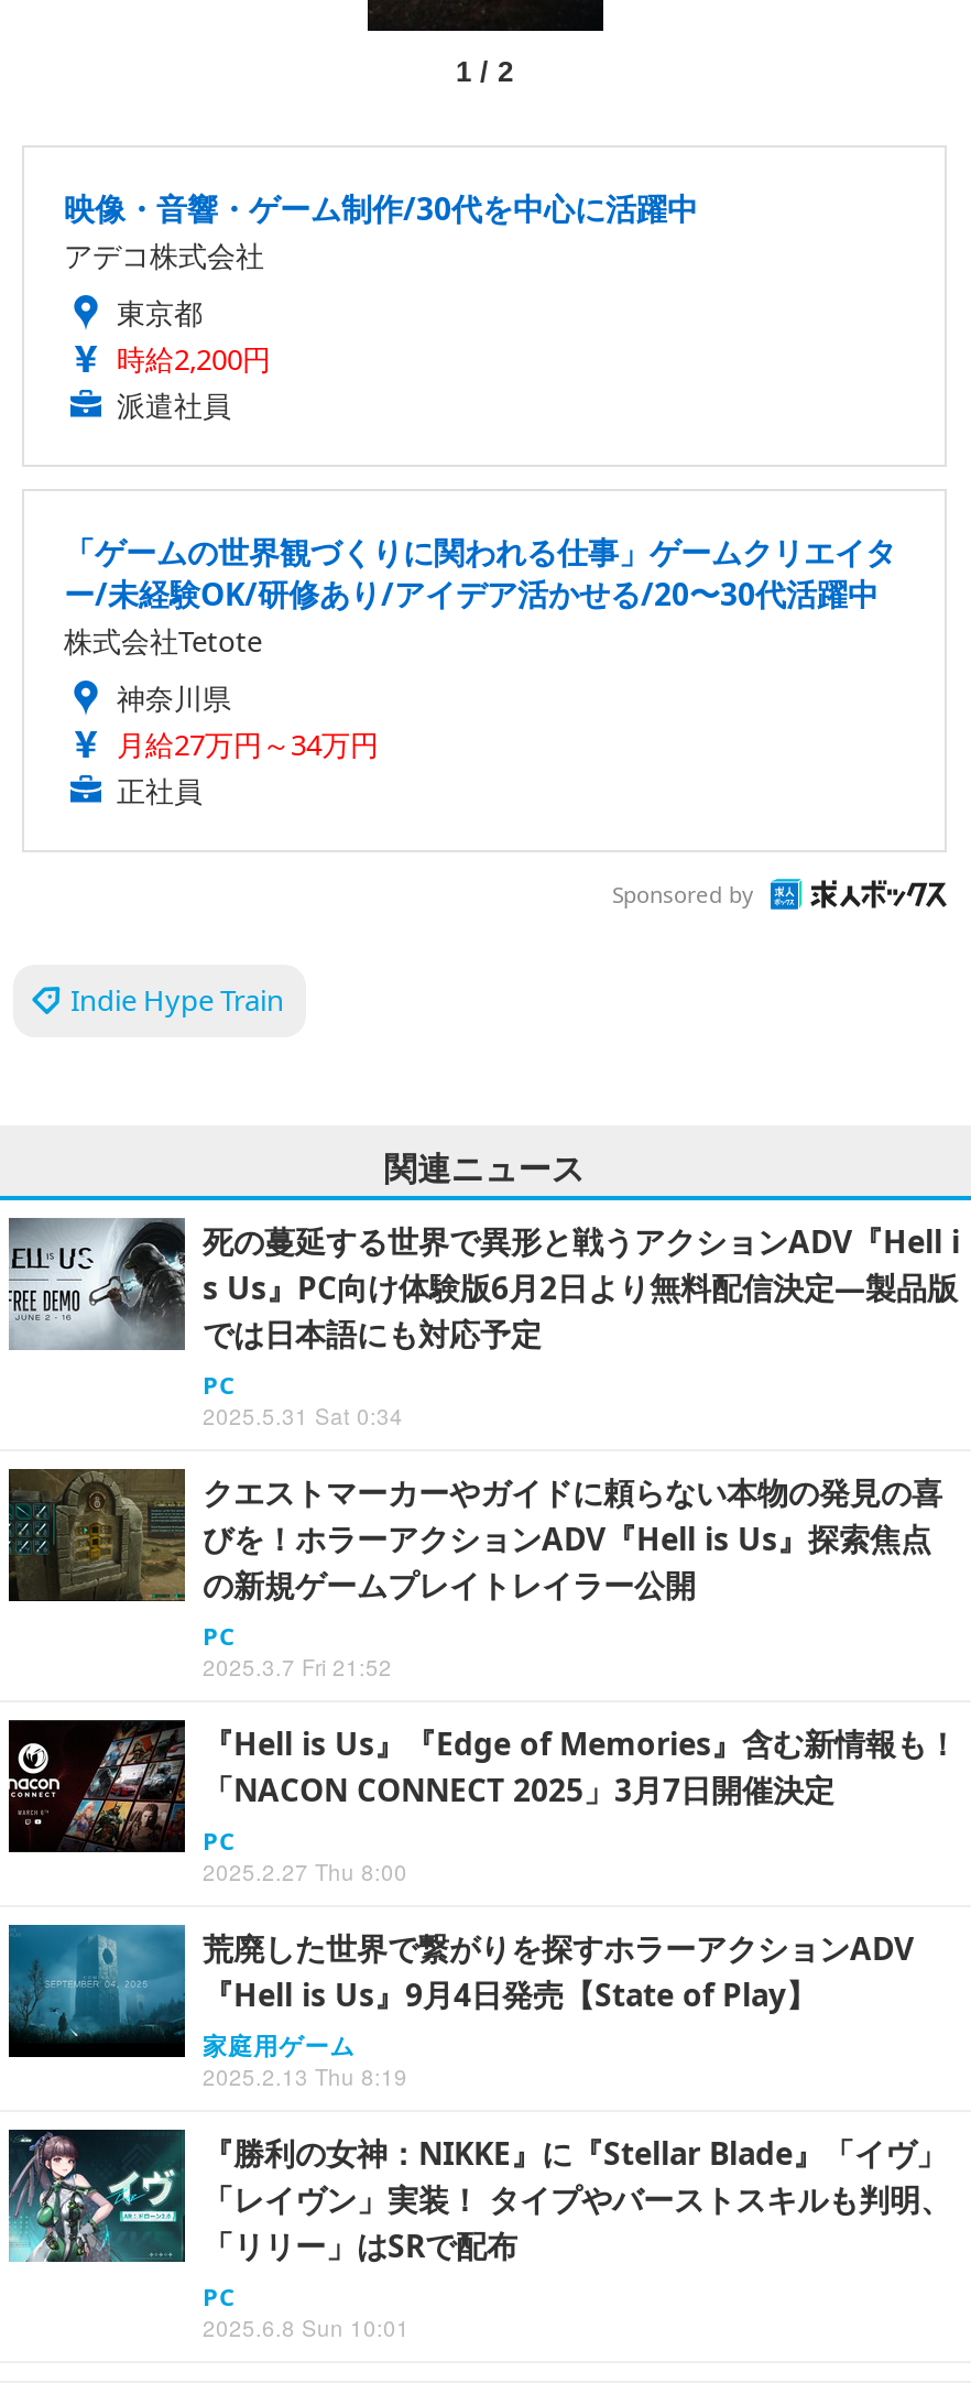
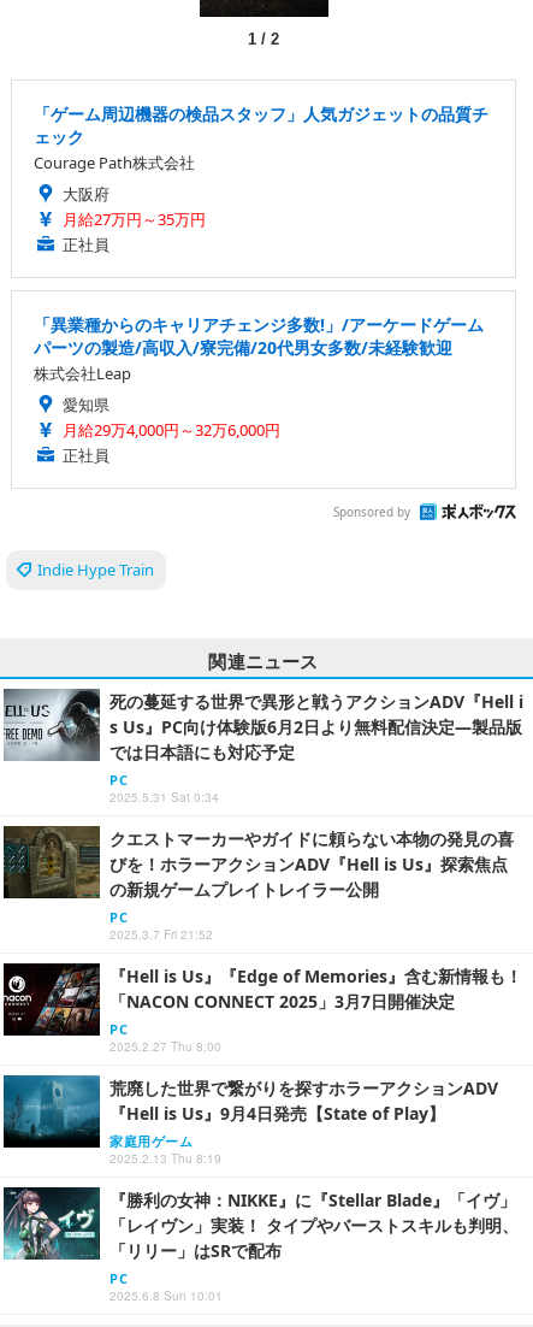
- 映像・音響・ゲーム制作/30代を中心に活躍中
- アデコ株式会社
- 東京都
- 時給2,200円
- 派遣社員
+ 「ゲーム周辺機器の検品スタッフ」人気ガジェットの品質チ
+ ェック
+ Courage Path株式会社
+ 大阪府
+ 月給27万円～35万円
+ 正社員

- 「ゲームの世界観づくりに関われる仕事」ゲームクリエイタ
- ー/未経験OK/研修あり/アイデア活かせる/20〜30代活躍中
- 株式会社Tetote
- 神奈川県
- 月給27万円～34万円
+ 「異業種からのキャリアチェンジ多数!」/アーケードゲーム
+ パーツの製造/高収入/寮完備/20代男女多数/未経験歓迎
+ 株式会社Leap
+ 愛知県
+ 月給29万4,000円～32万6,000円
